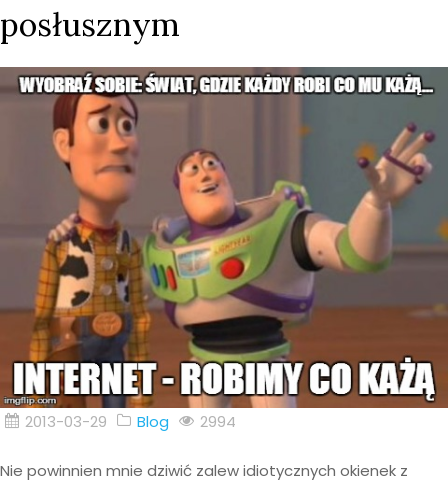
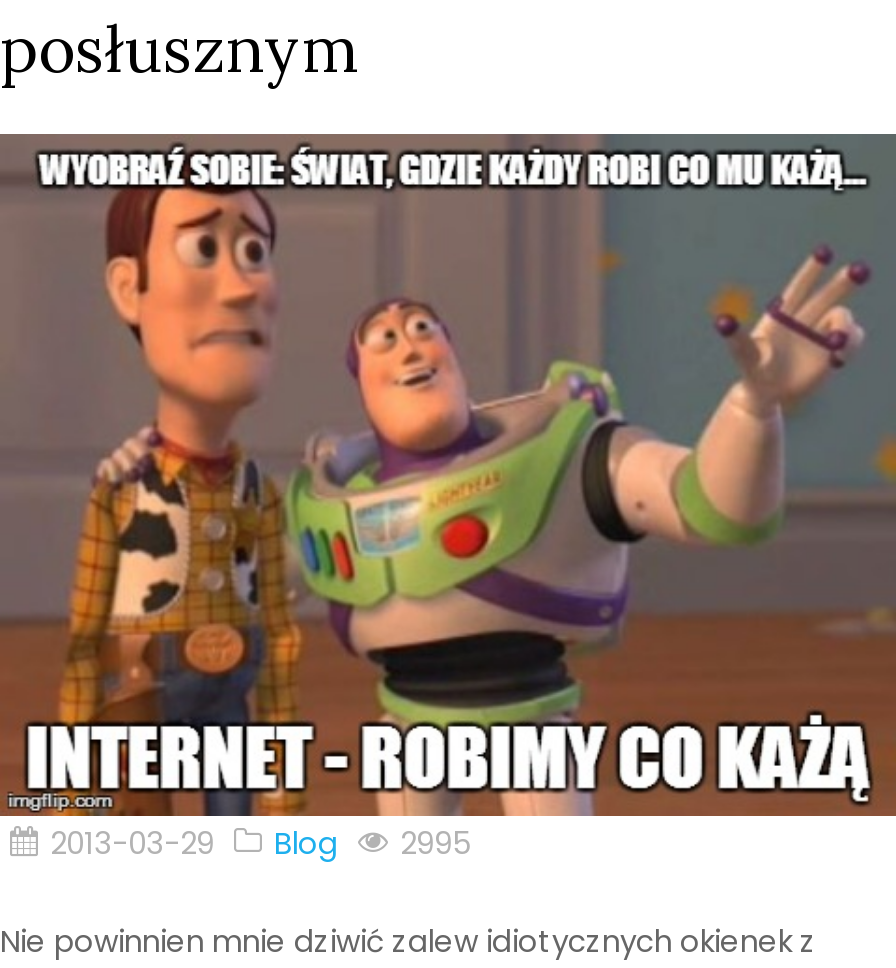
- 2013-03-29 Blog 2994
+ 2013-03-29 Blog 2995
